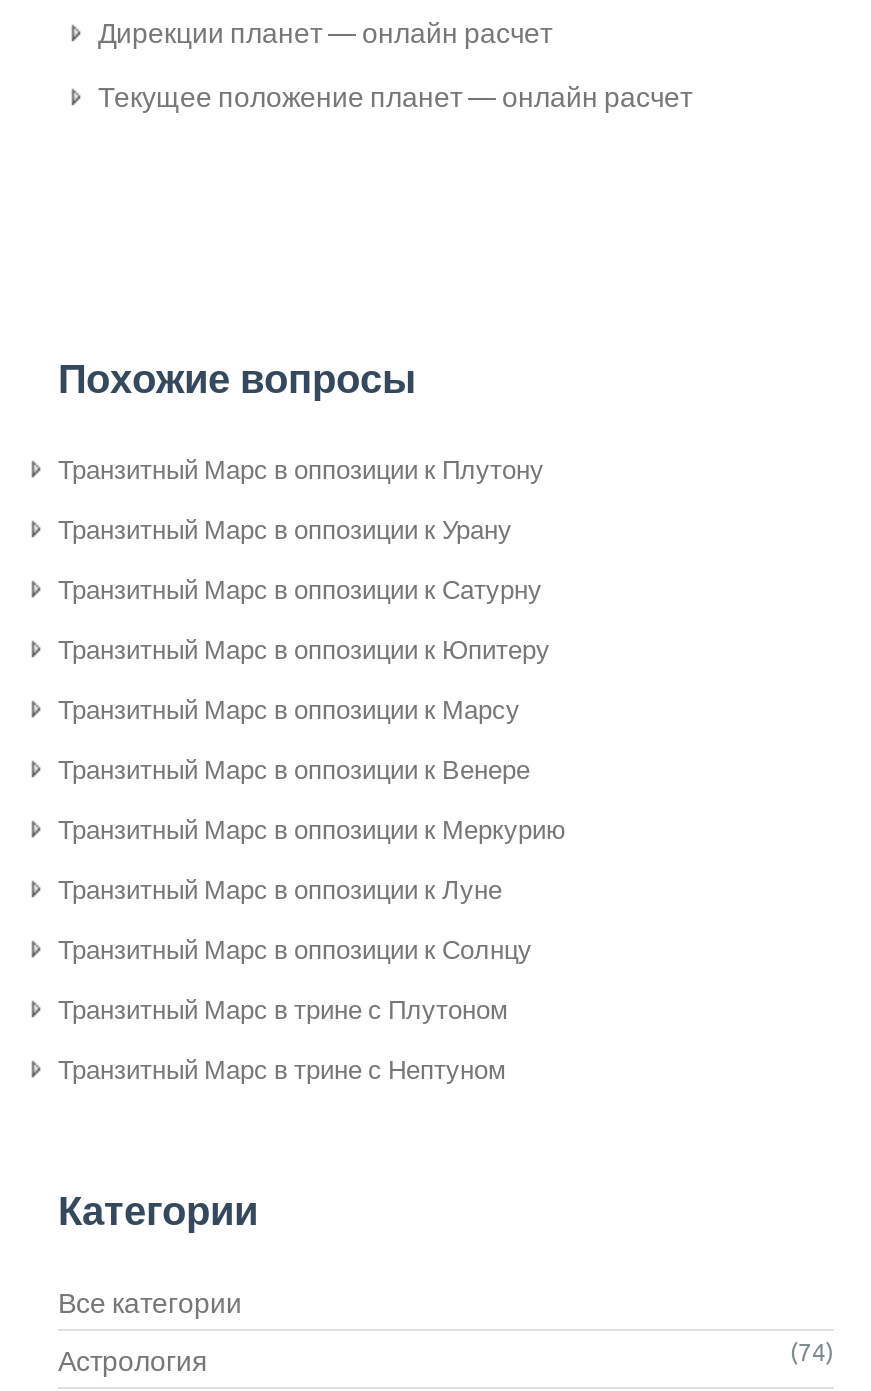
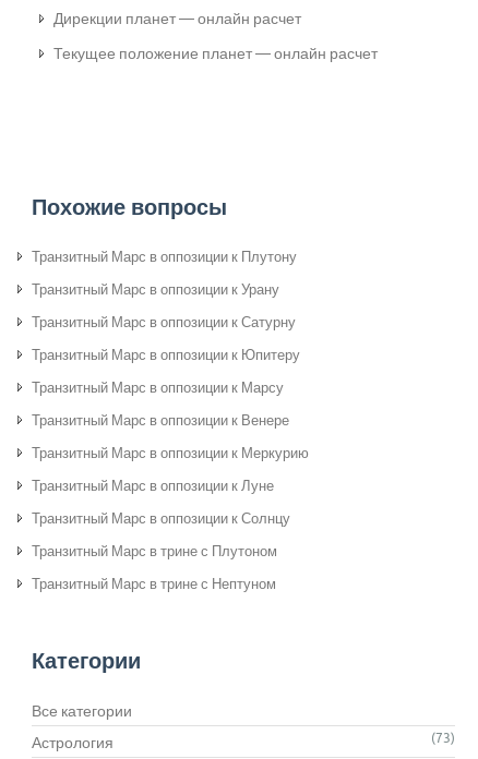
- (74)
+ (73)
